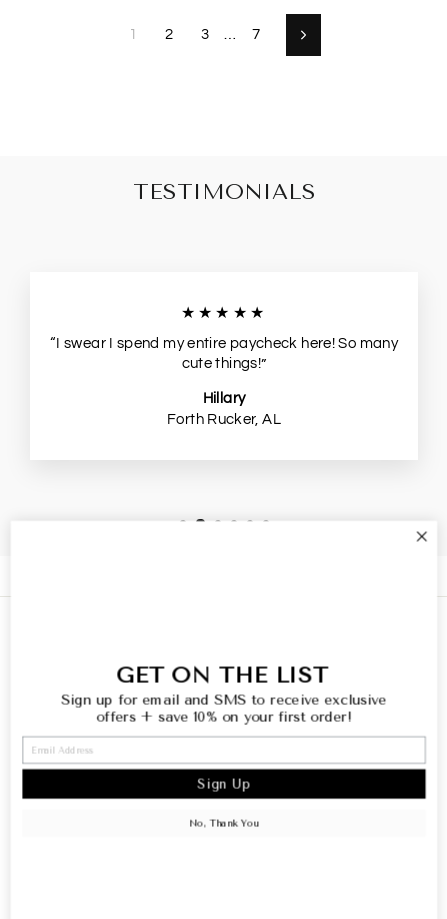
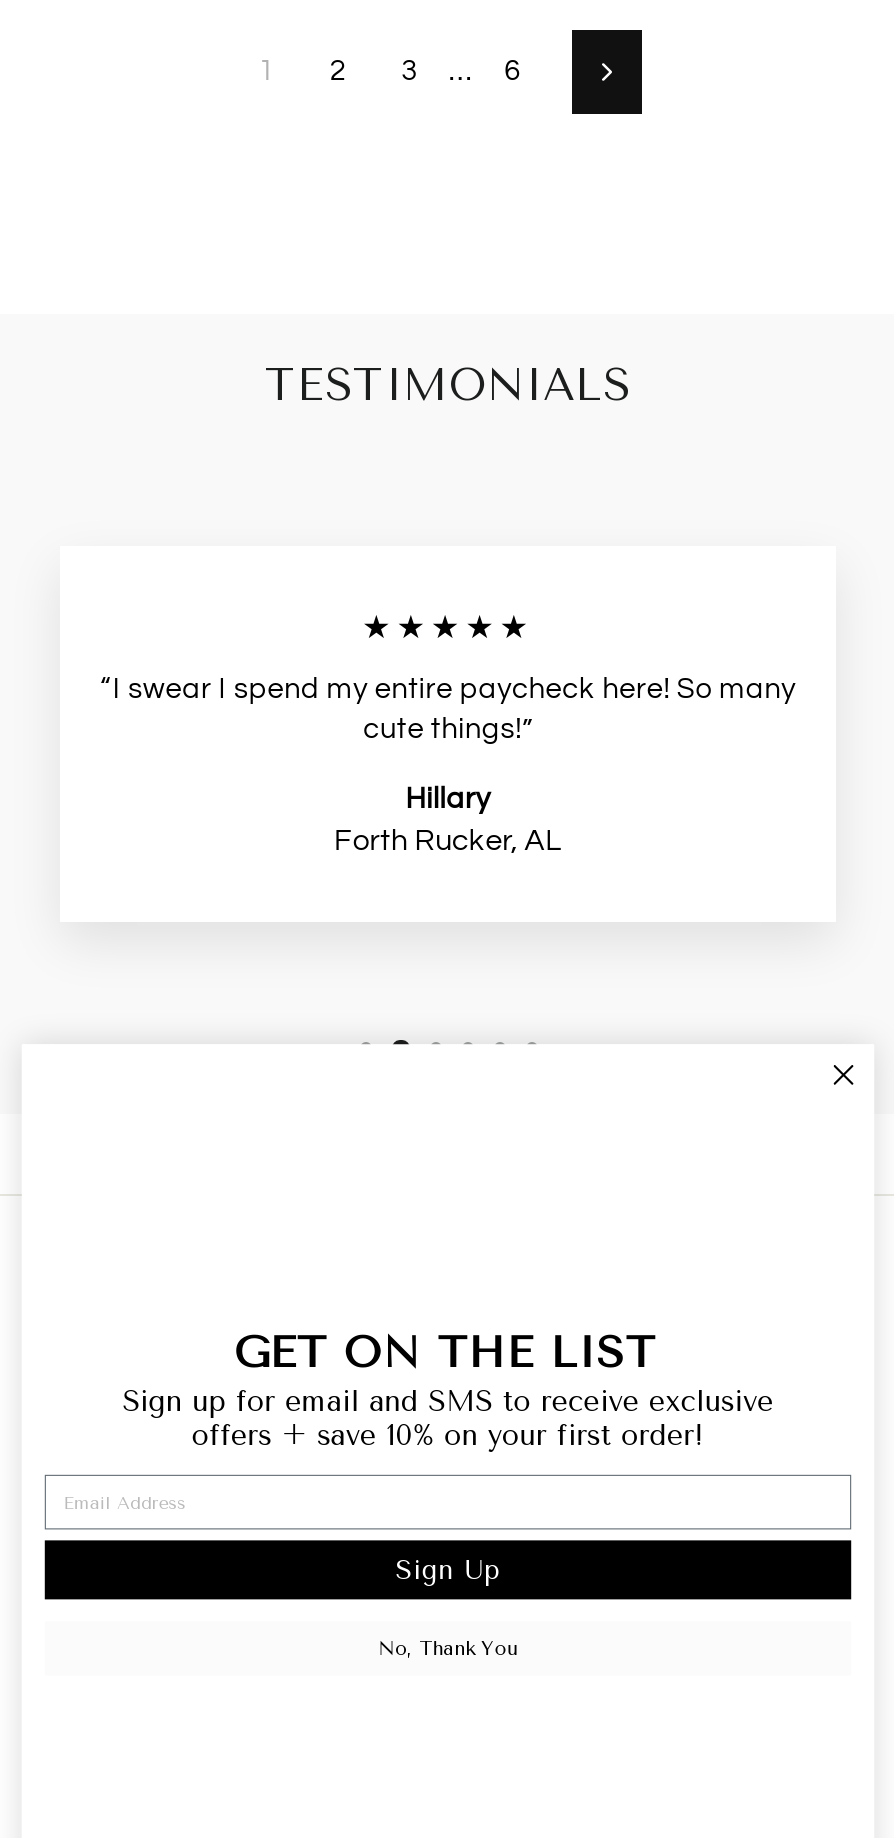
- 7
+ 6
